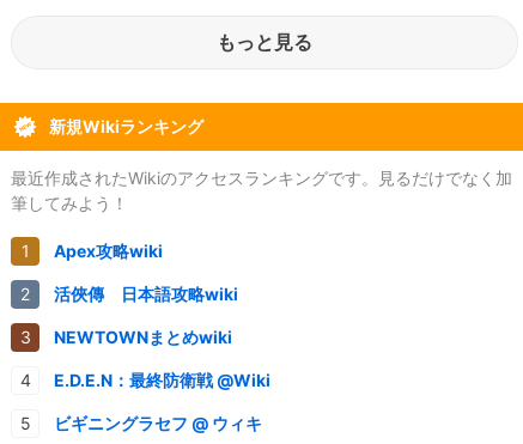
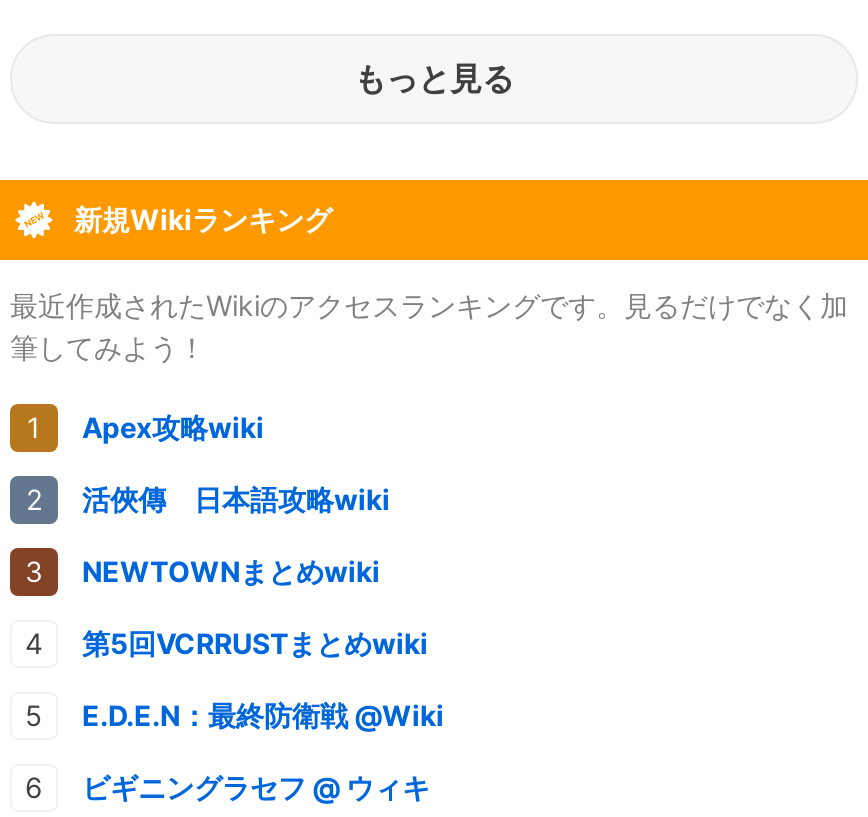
+ 第5回VCRRUSTまとめwiki
